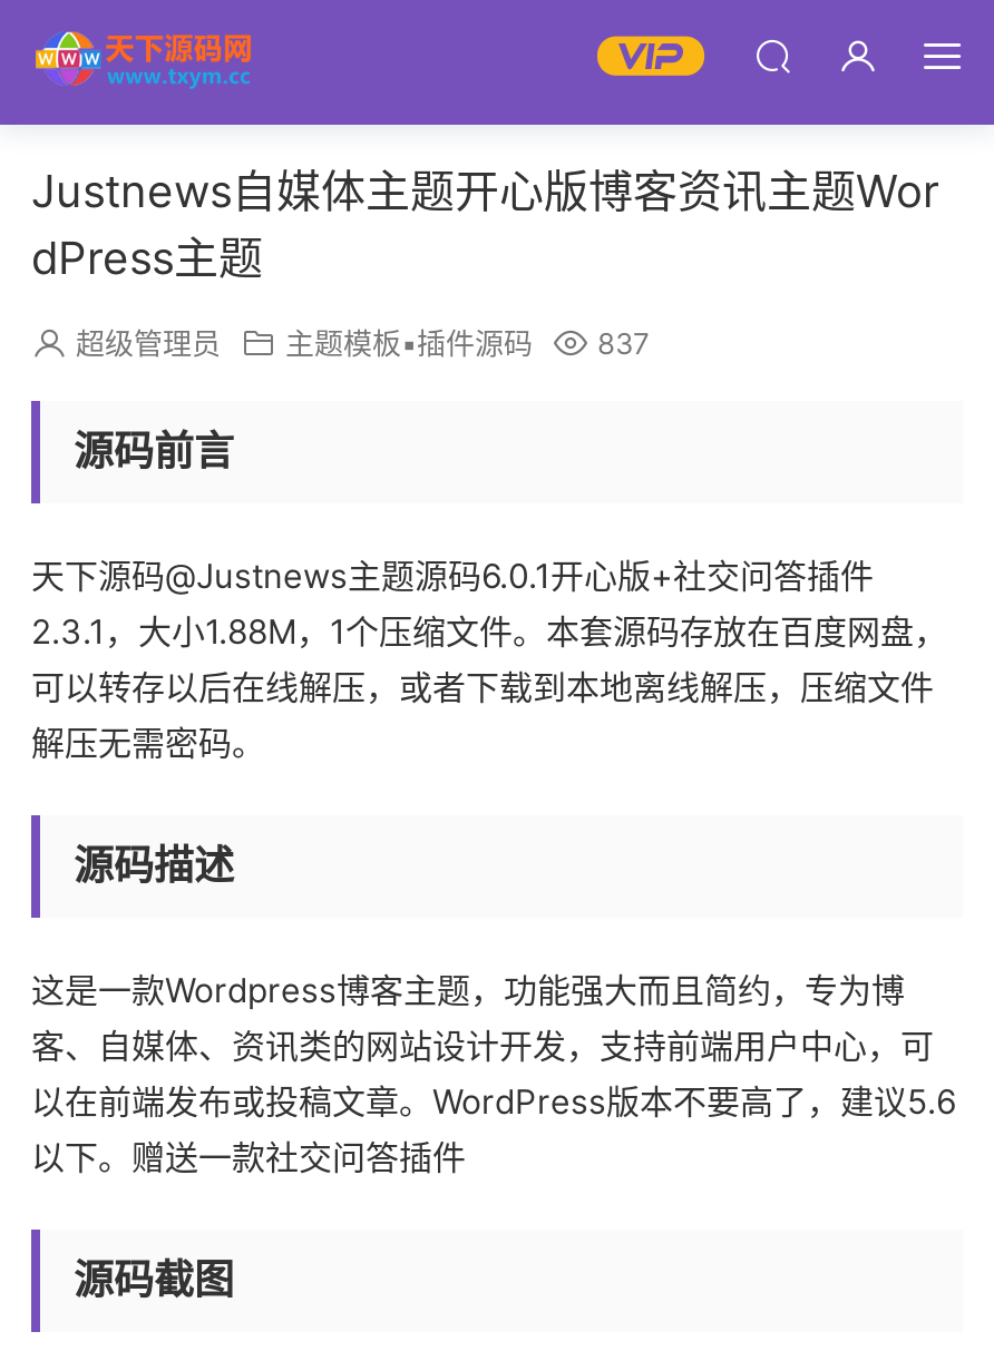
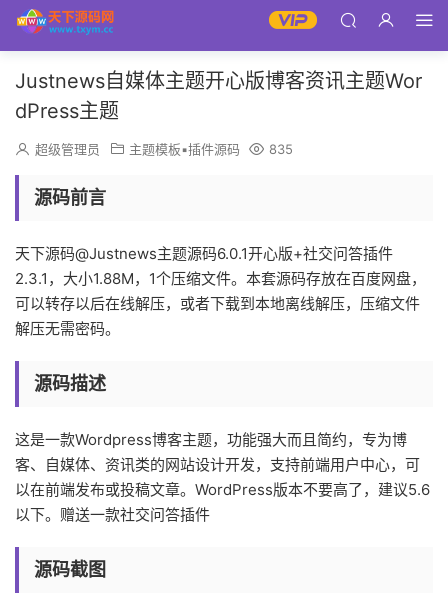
- 837
+ 835
